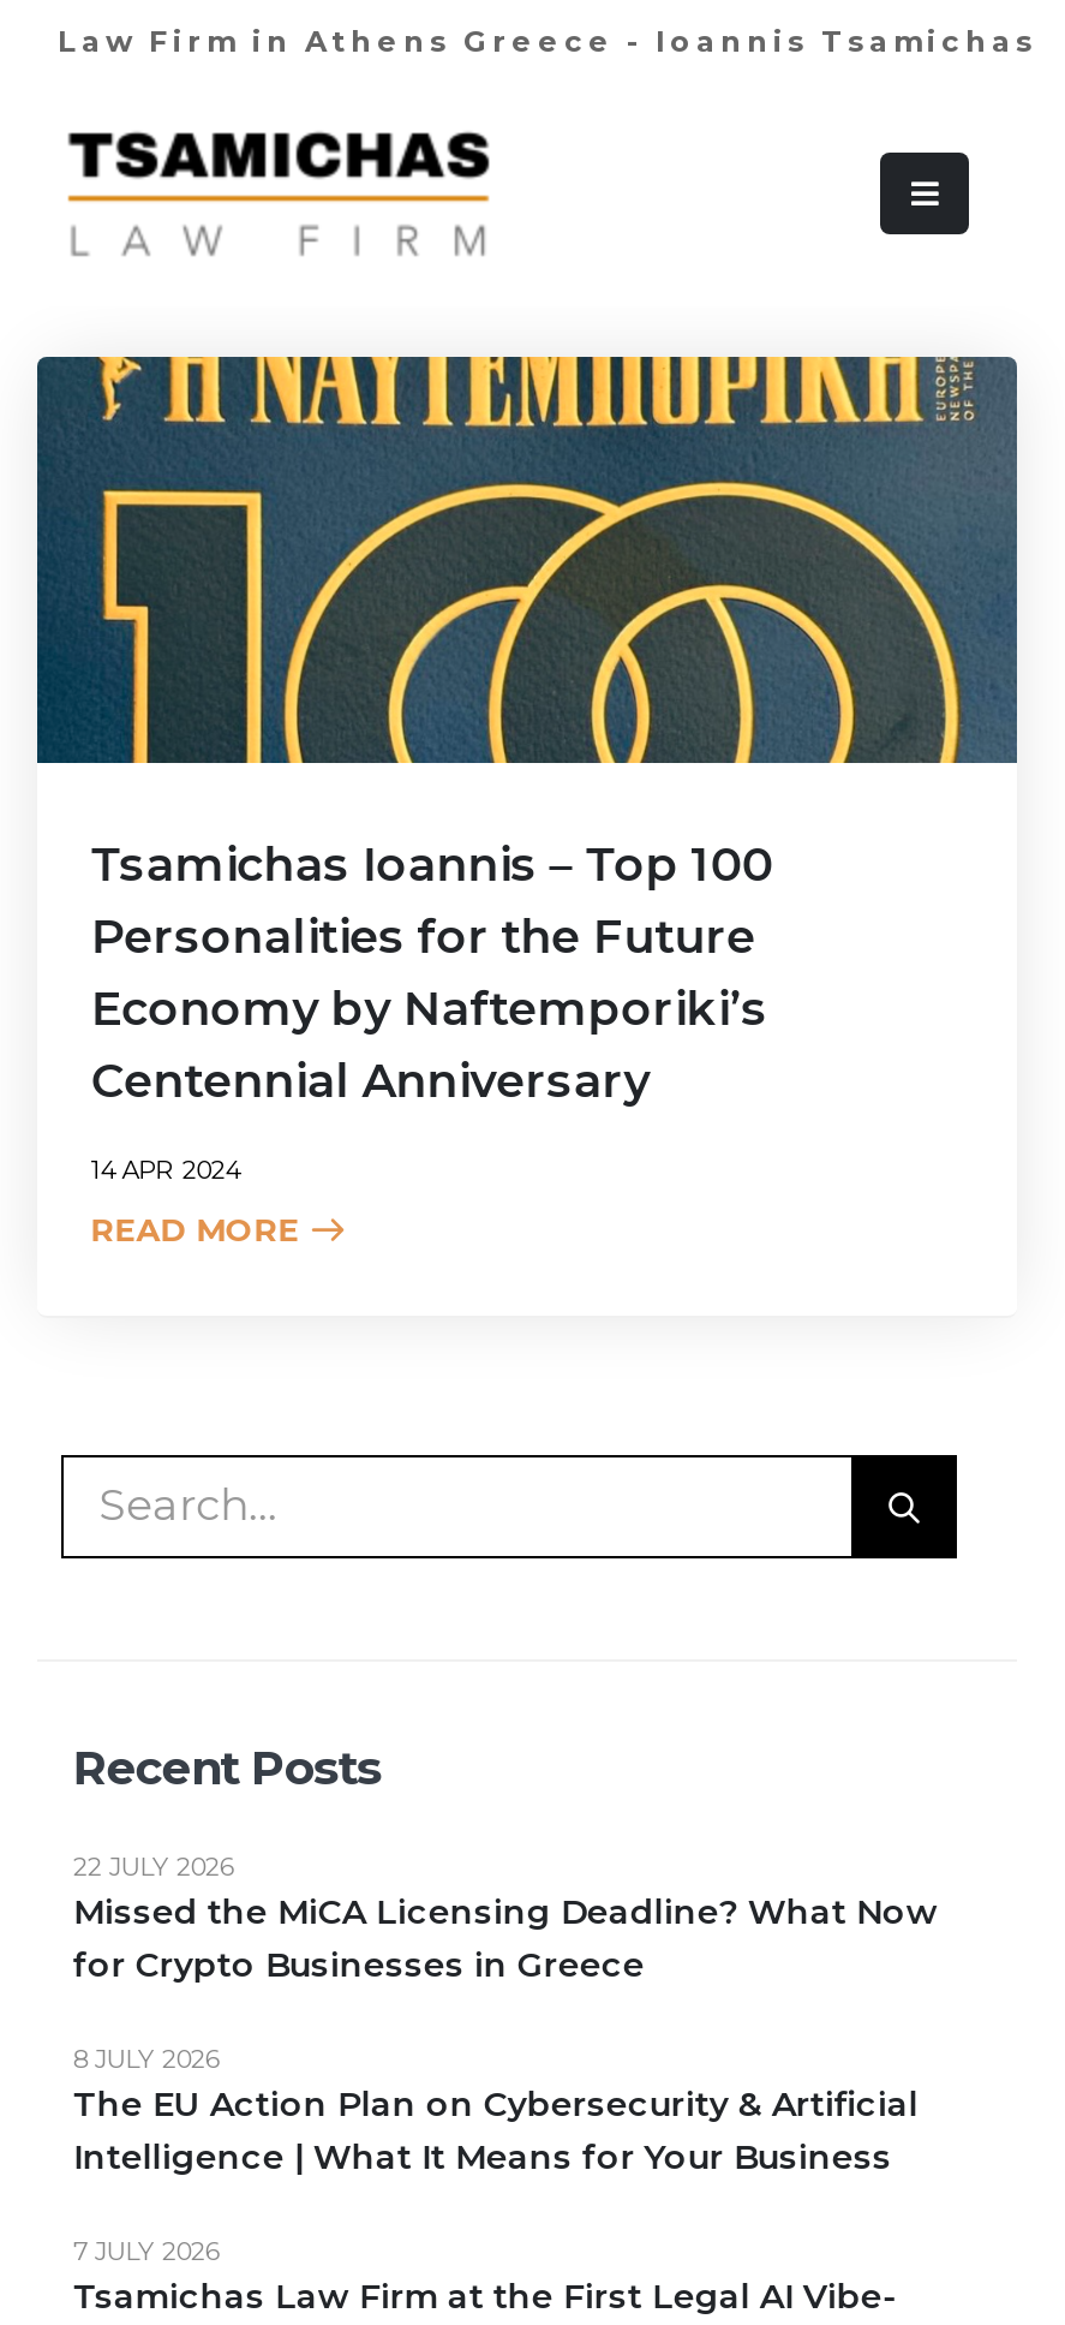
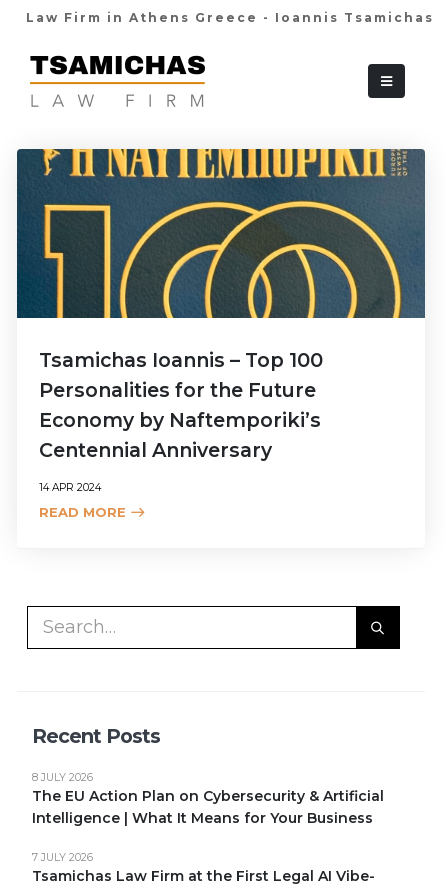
- 22 JULY 2026

- Missed the MiCA Licensing Deadline? What Now
- for Crypto Businesses in Greece
